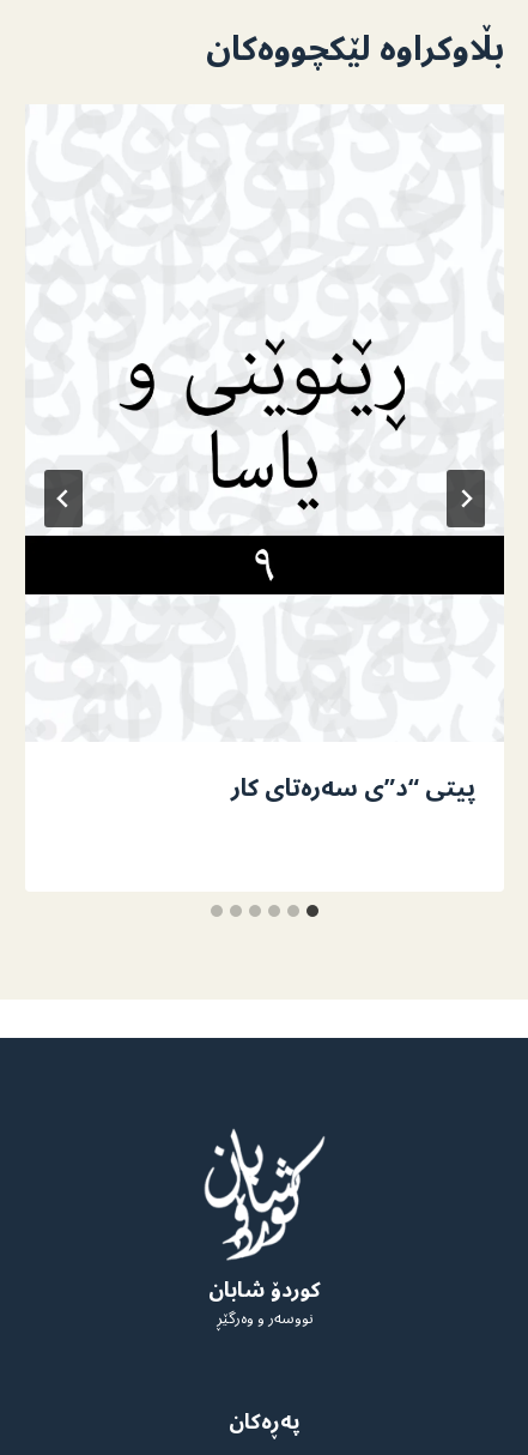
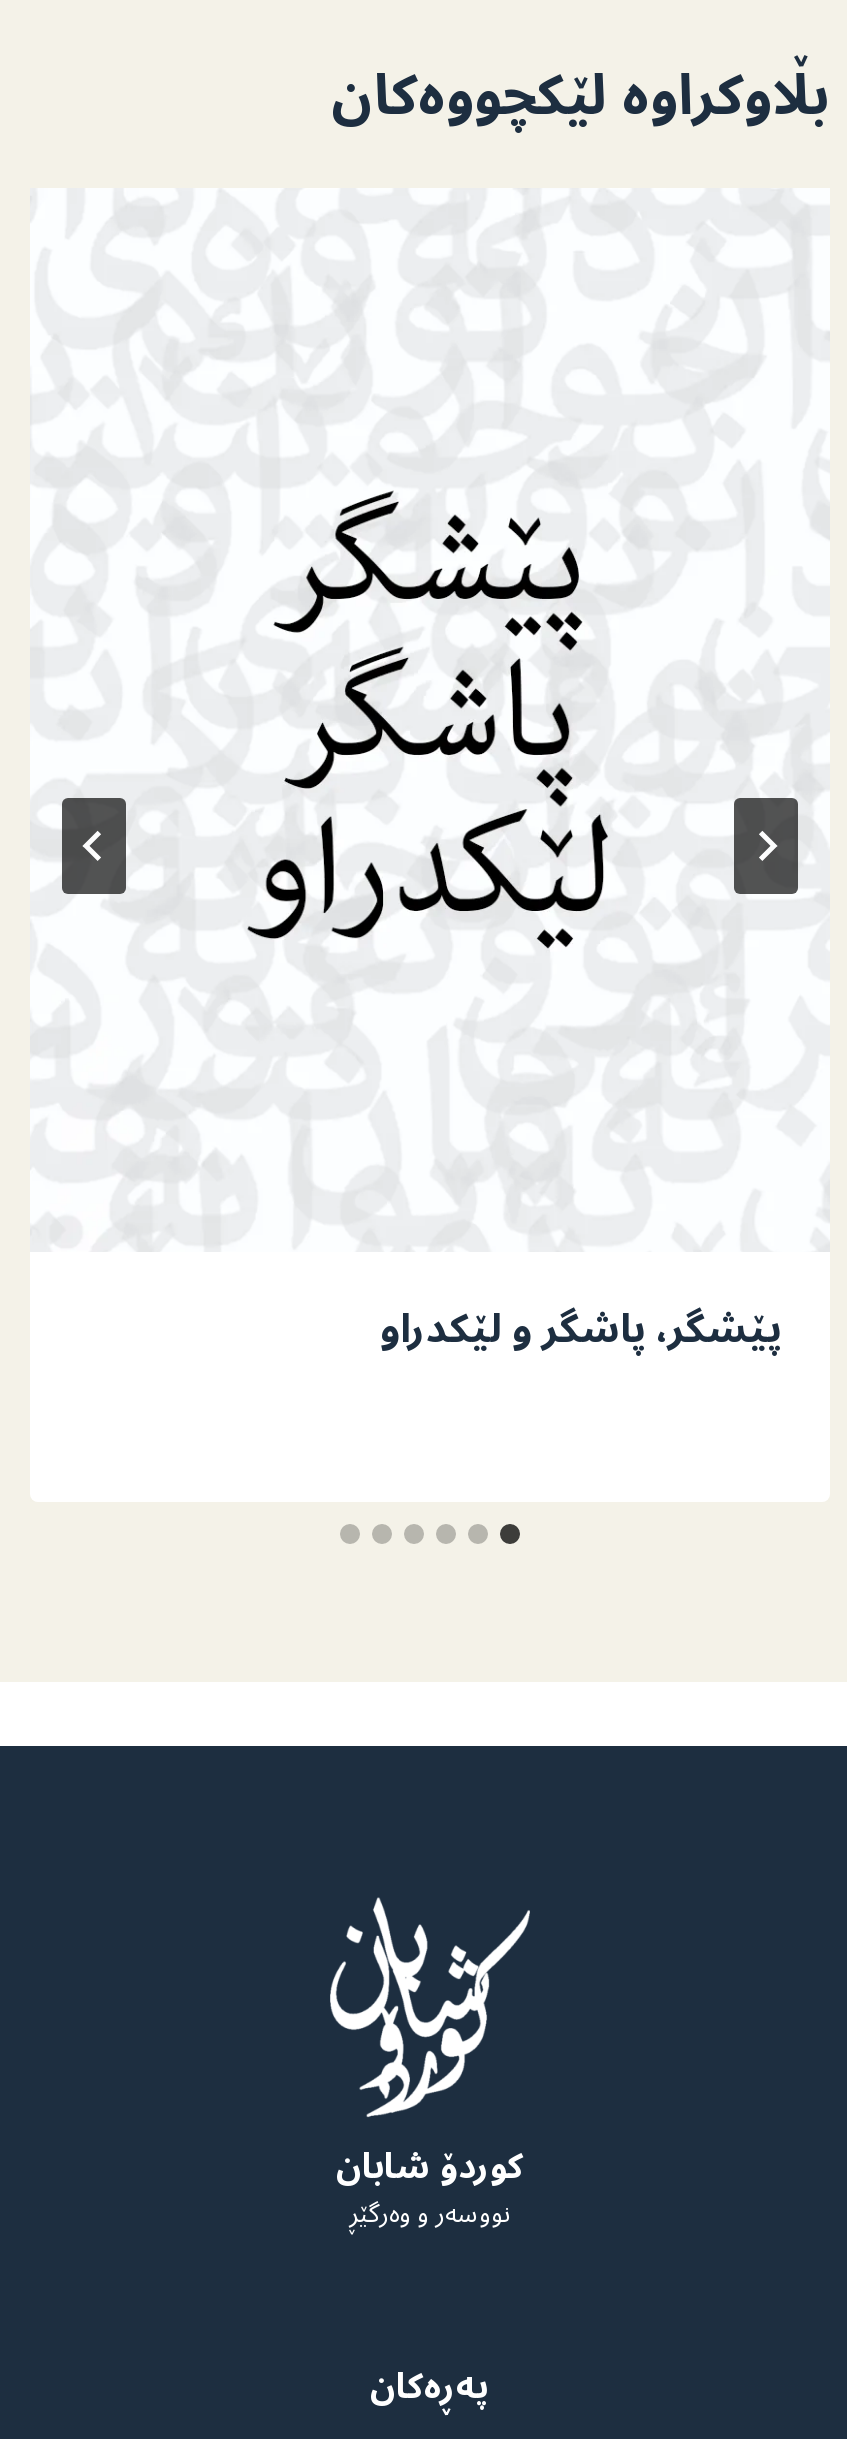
- [image]
+ [image]

- پیتی “د”ی سه‌ره‌تای کار
+ پێشگر، پاشگر و لێکدراو
